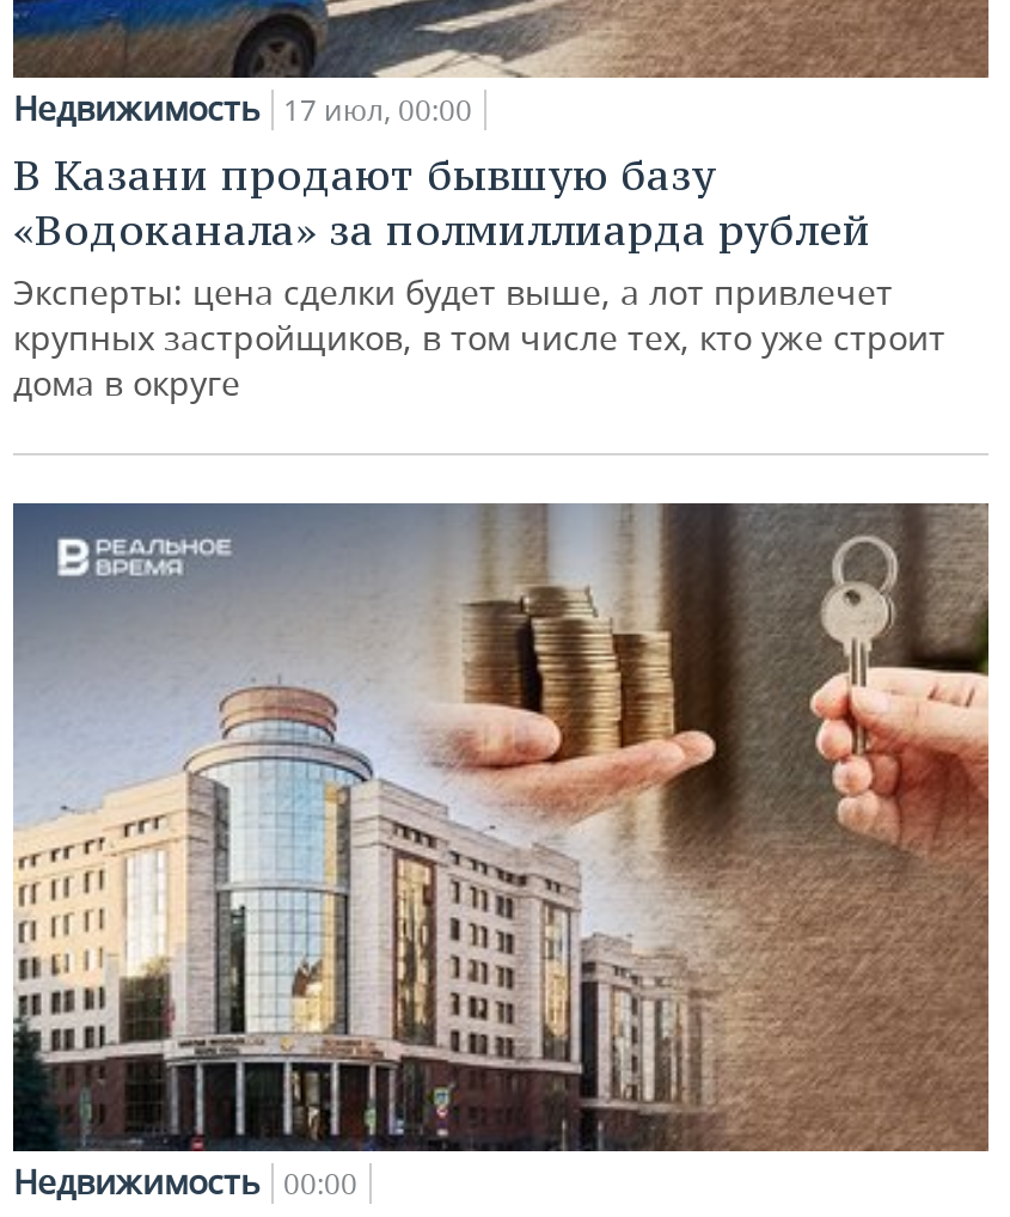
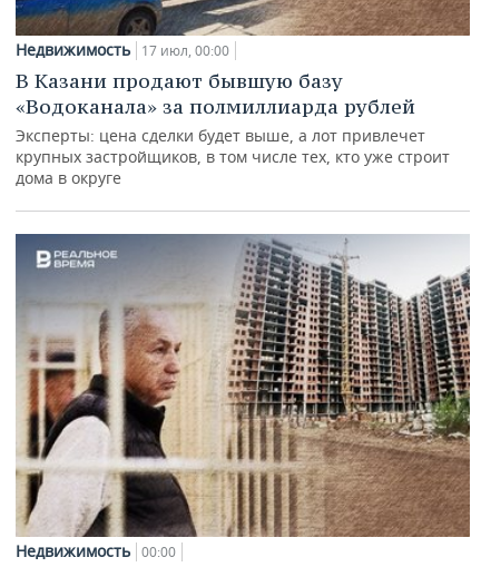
- [image]
+ [image]
